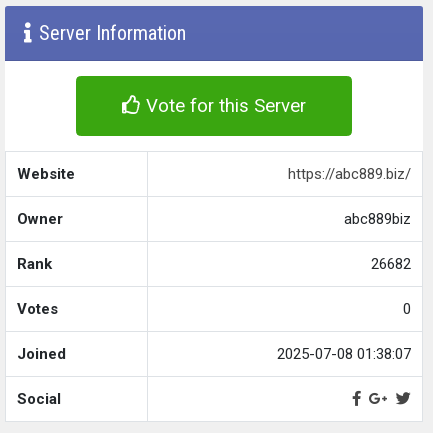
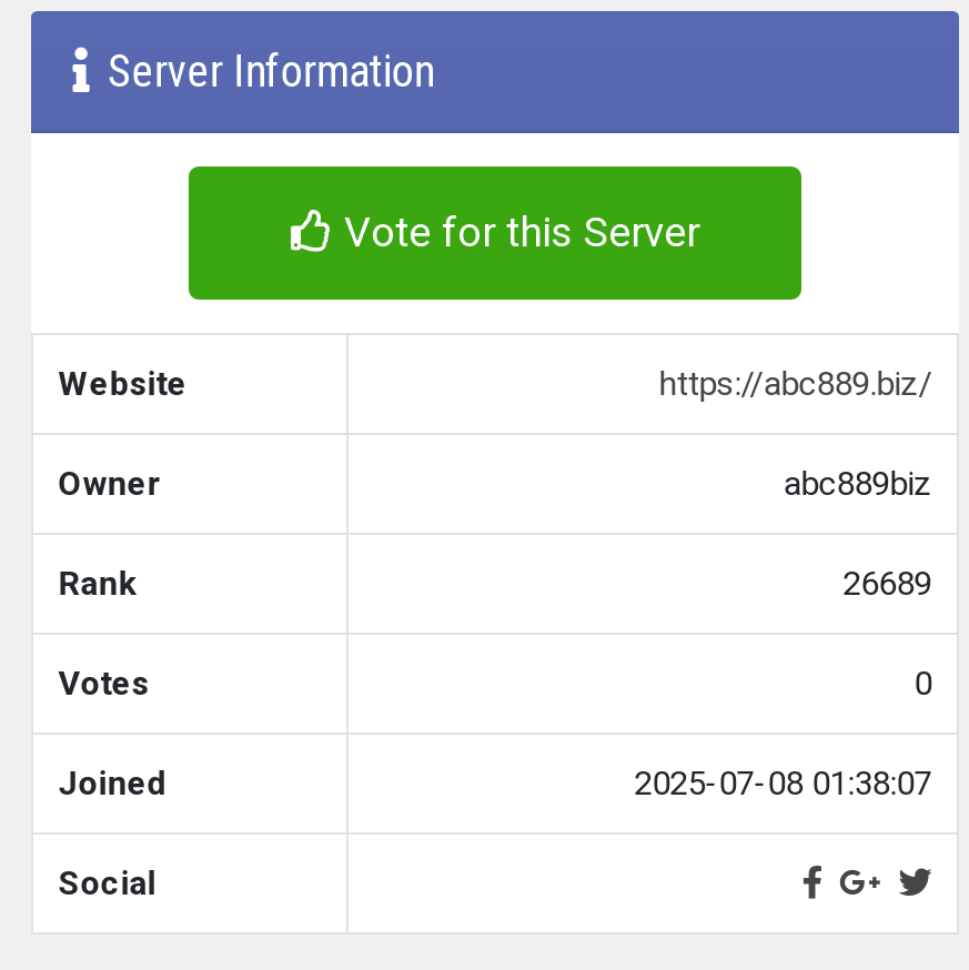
- 26682
+ 26689
